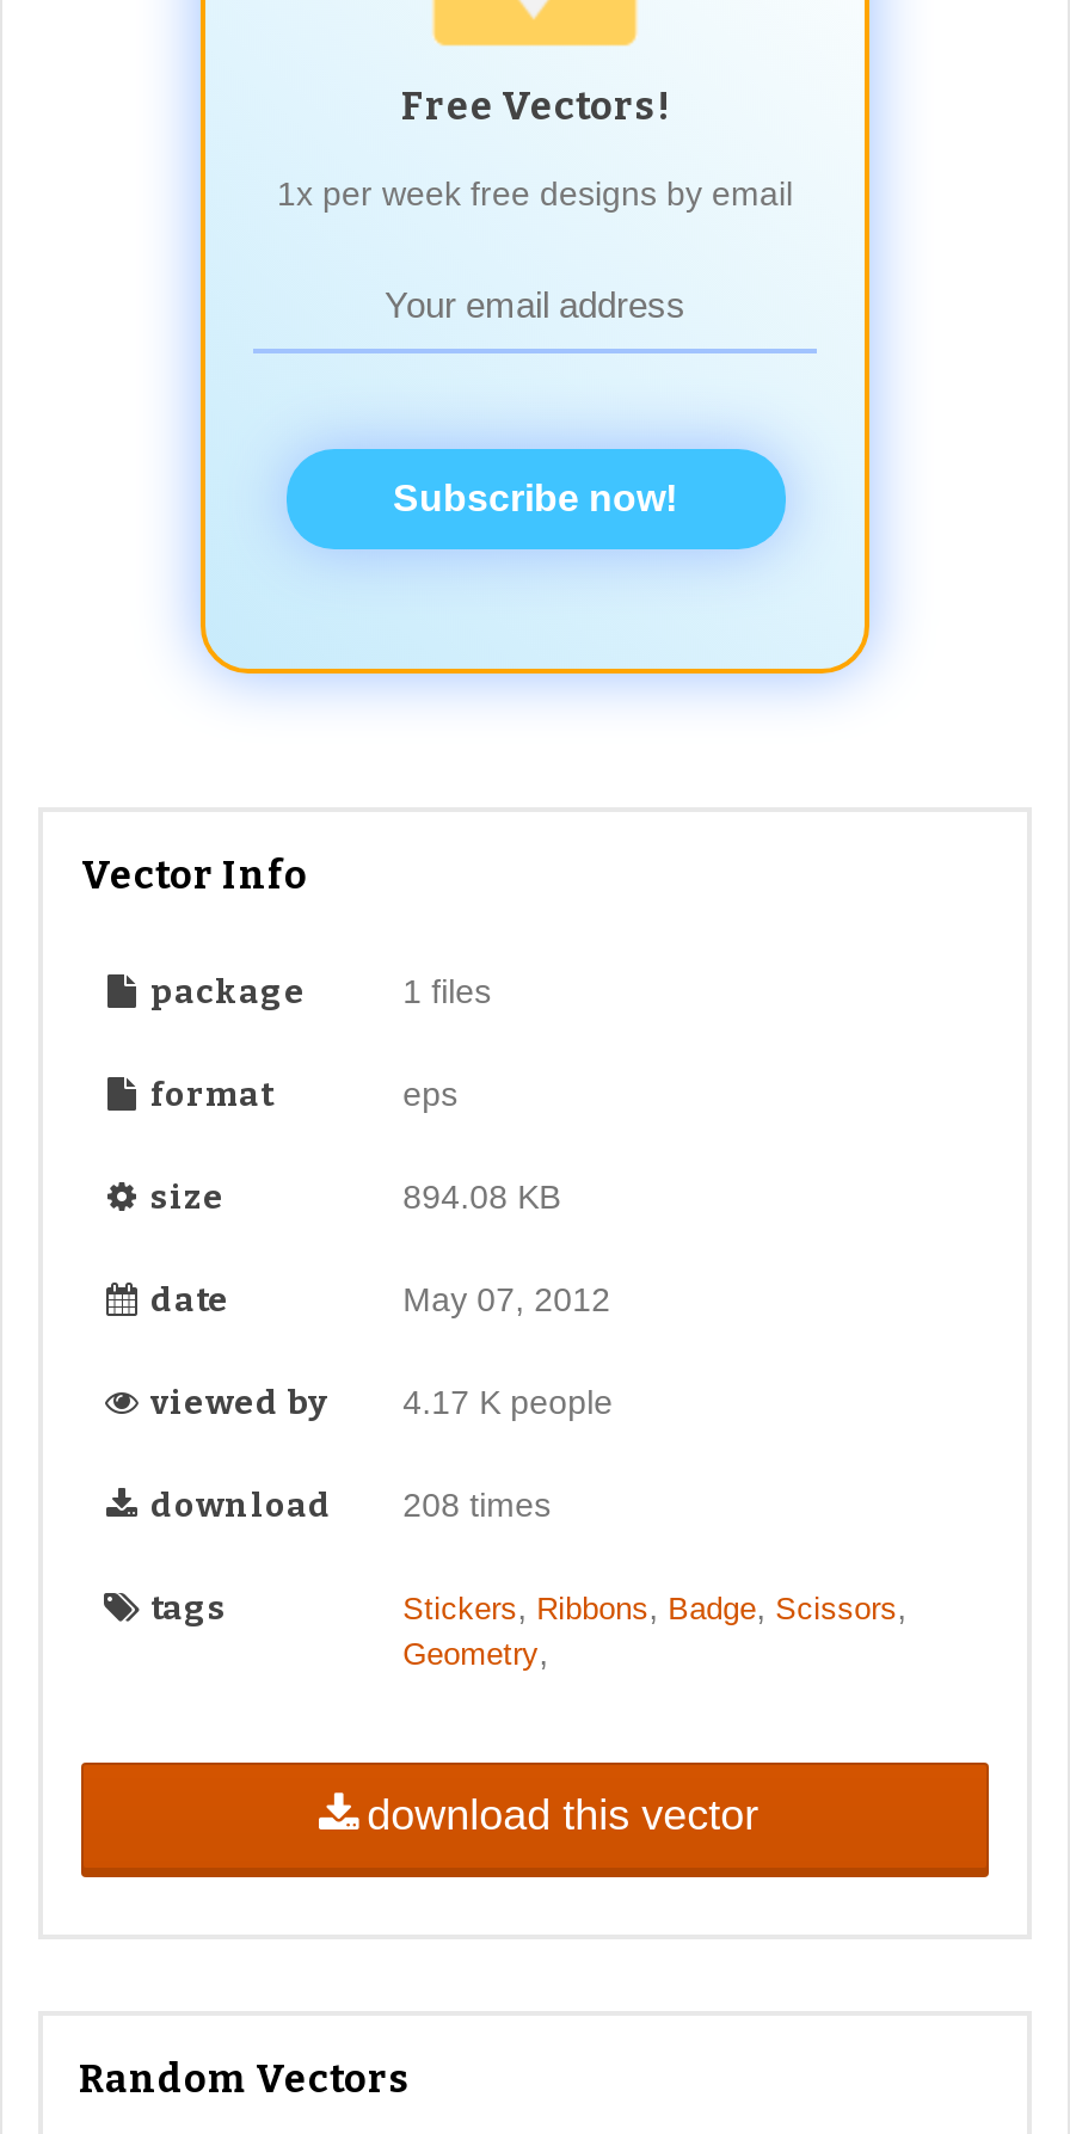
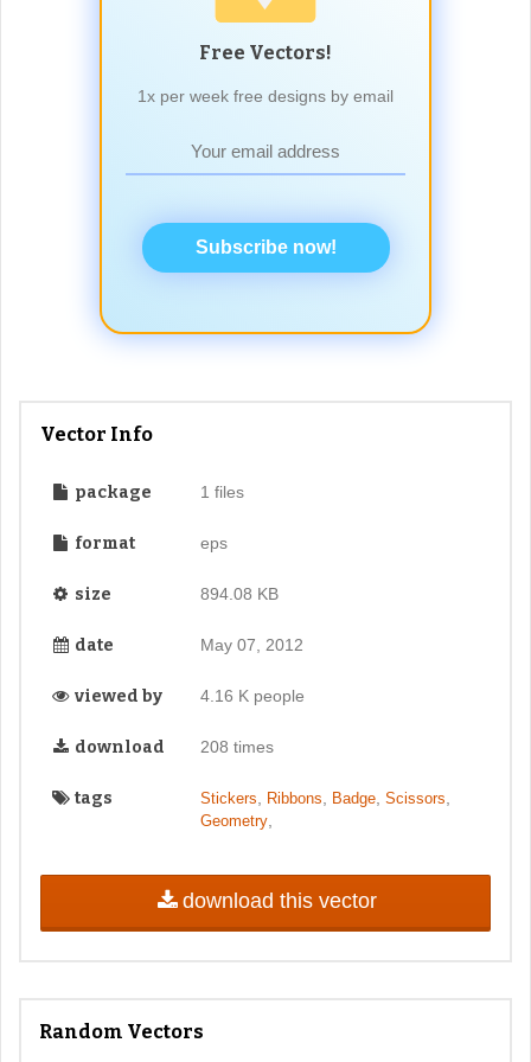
- viewed by 4.17 K people
+ viewed by 4.16 K people
